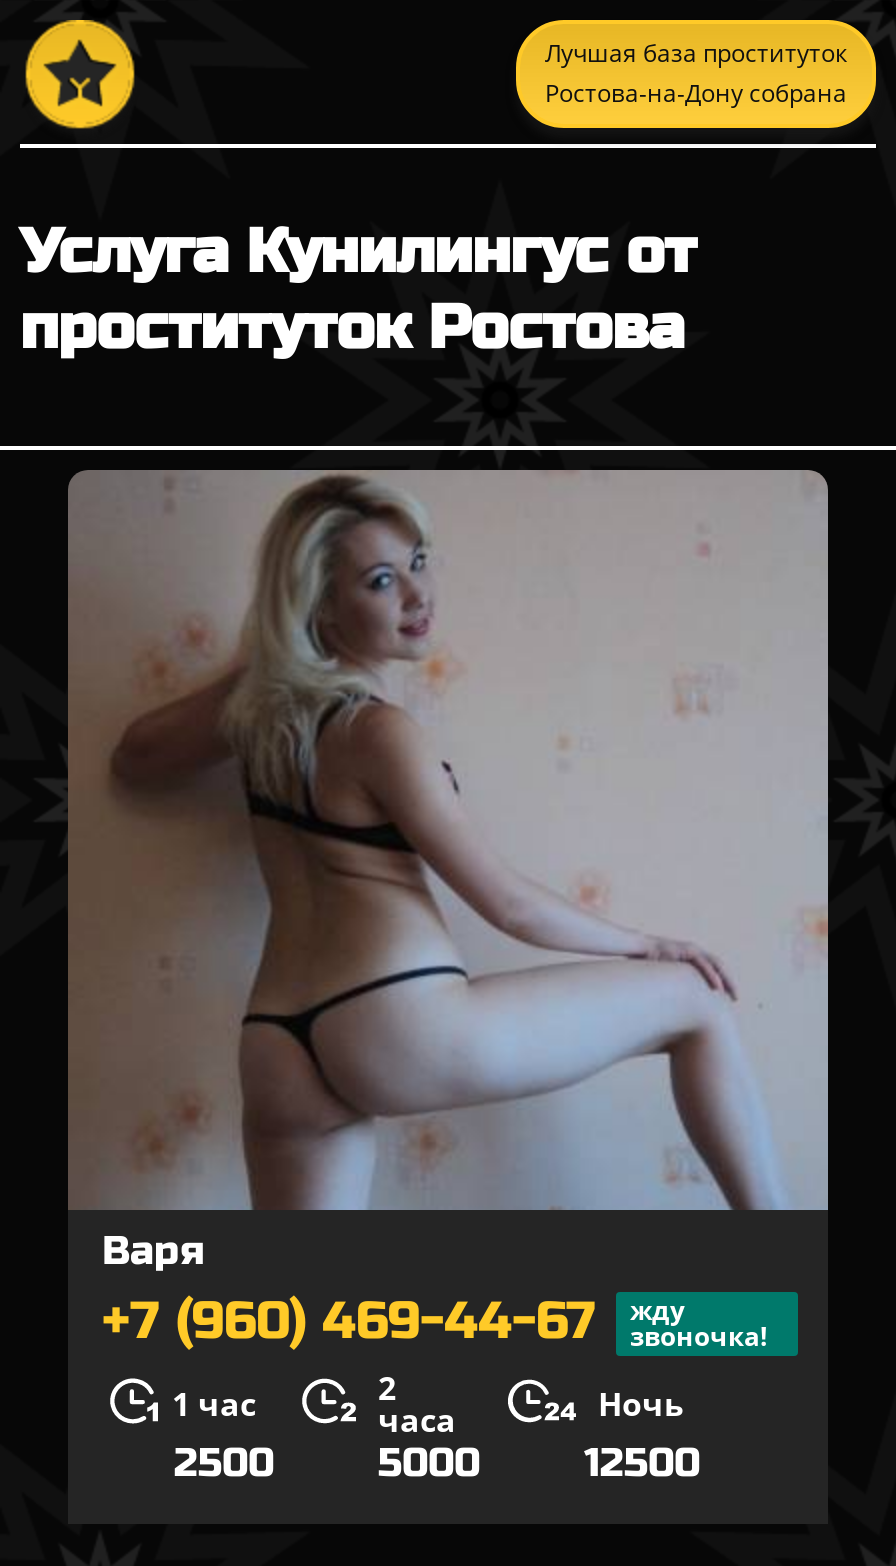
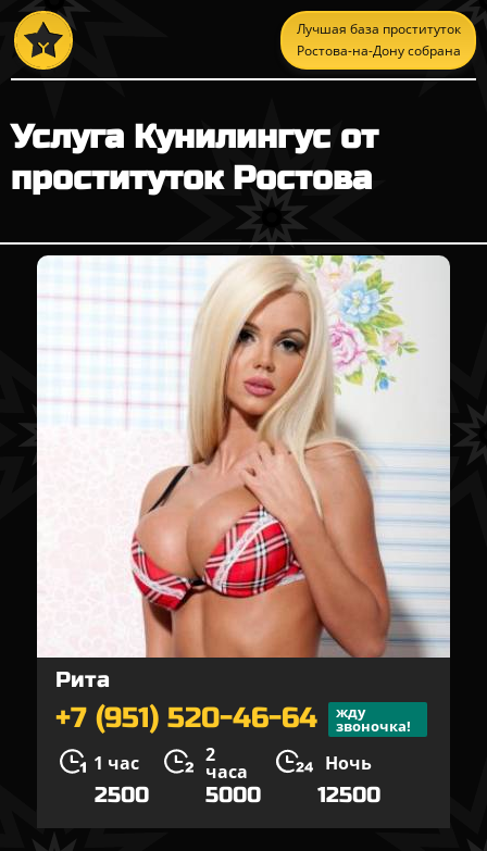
- [image]
- Варя
- +7 (960) 469-44-67
+ [image]
+ Рита
+ +7 (951) 520-46-64
